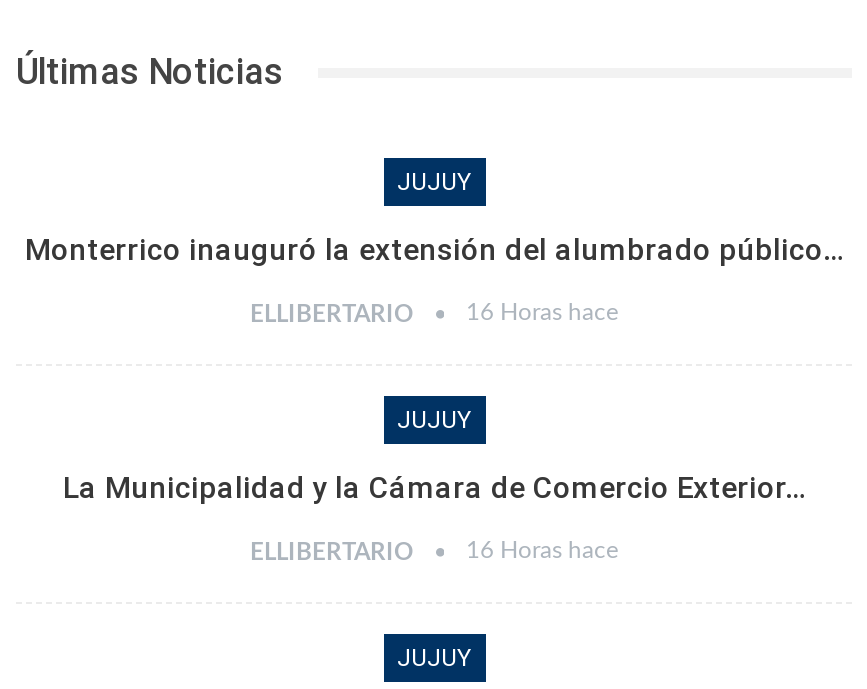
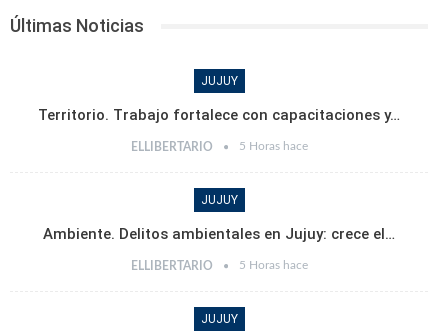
- Monterrico inauguró la extensión del alumbrado público…
+ Territorio. Trabajo fortalece con capacitaciones y…

- ELLIBERTARIO 16 Horas hace
+ ELLIBERTARIO 5 Horas hace

- La Municipalidad y la Cámara de Comercio Exterior…
+ Ambiente. Delitos ambientales en Jujuy: crece el…

- ELLIBERTARIO 16 Horas hace
+ ELLIBERTARIO 5 Horas hace
